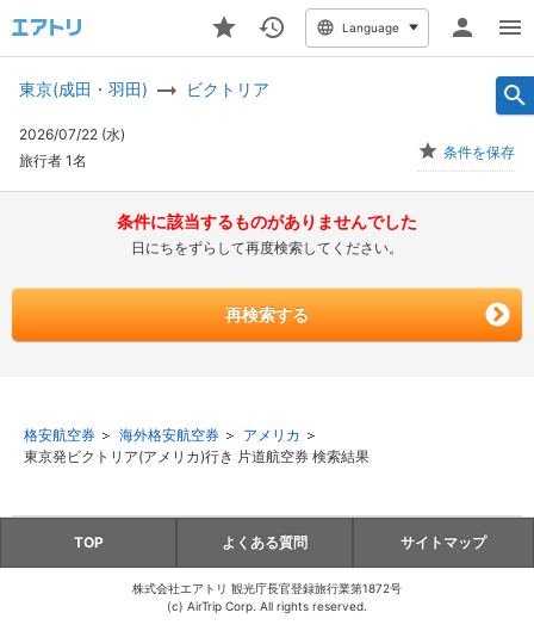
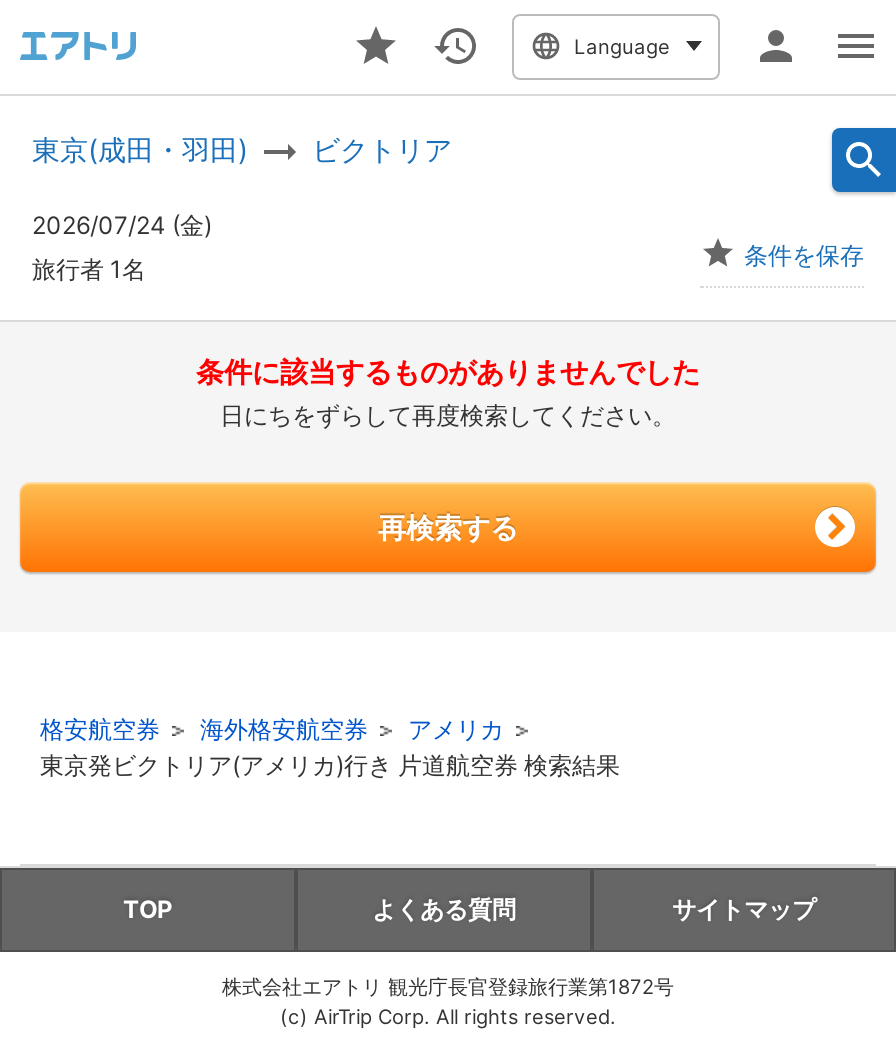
- 2026/07/22 (水)
+ 2026/07/24 (金)
